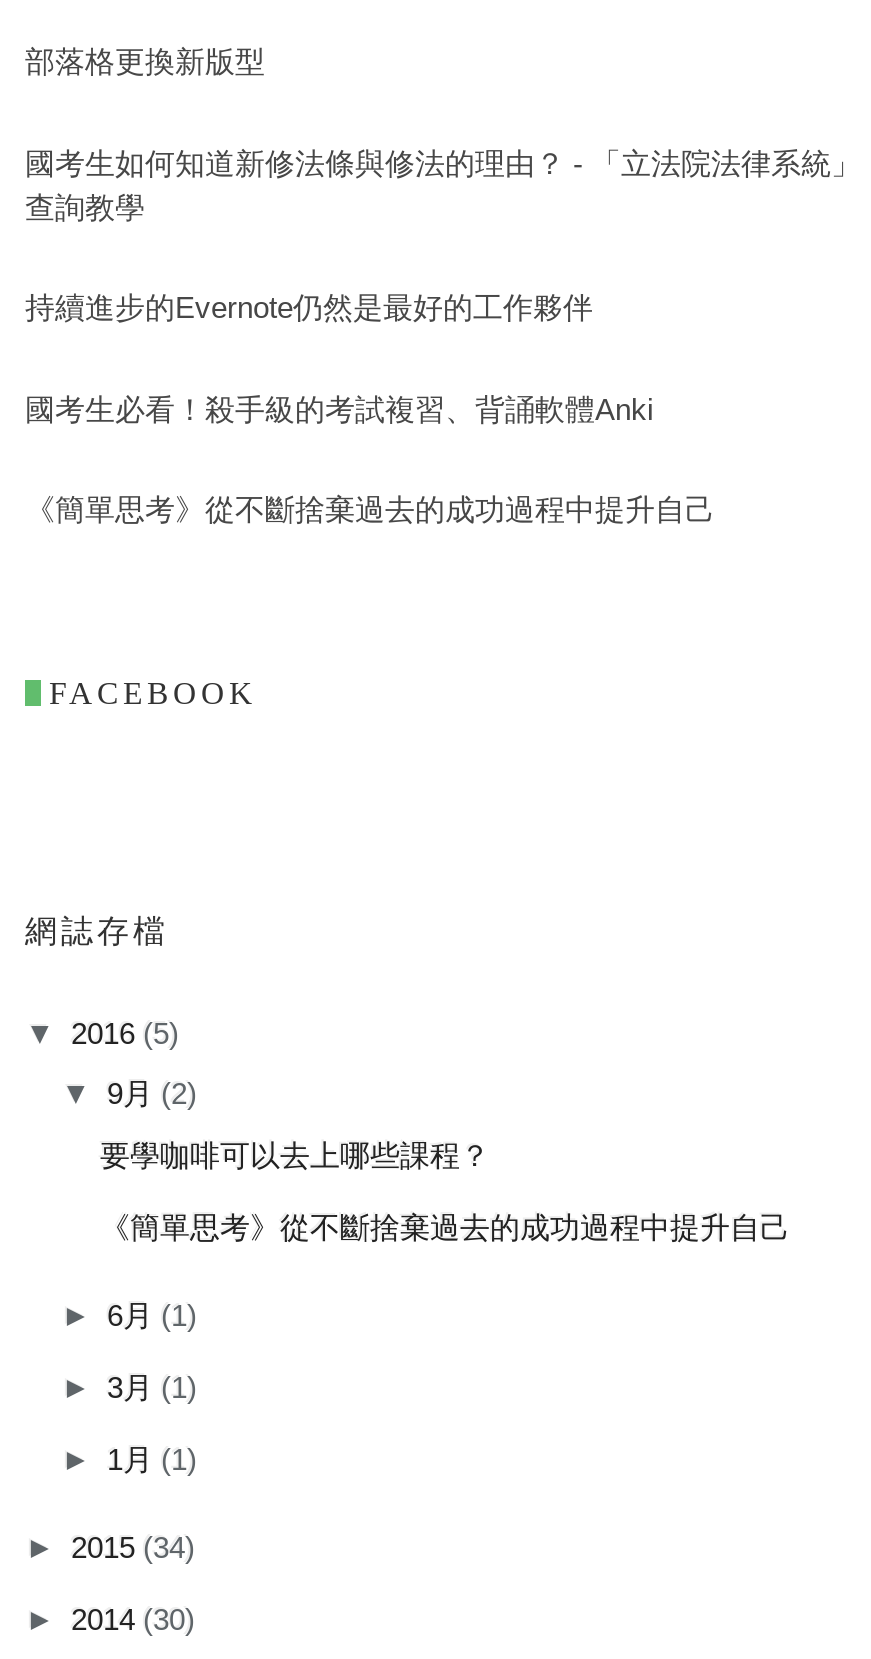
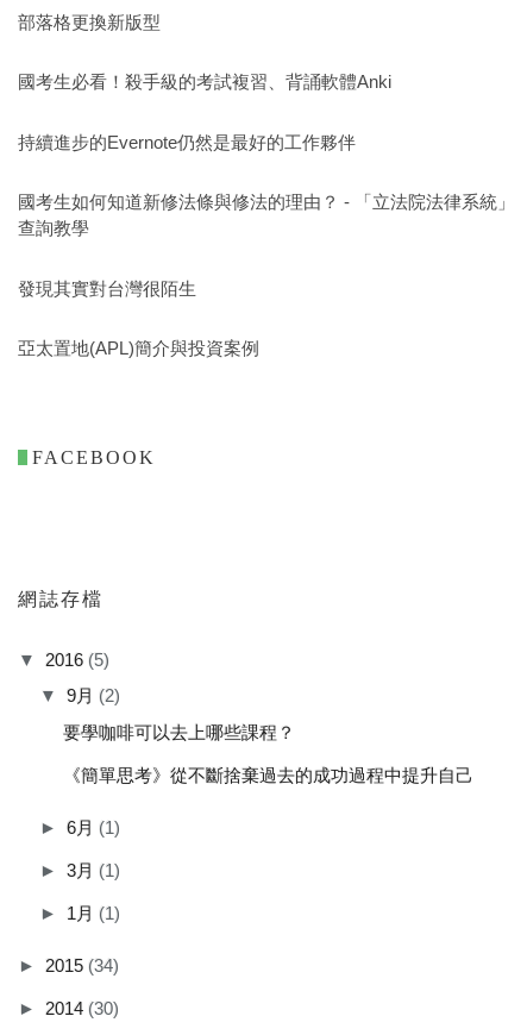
moved down: 國考生如何知道新修法條與修法的理由？ - 「立法院法律系統」 | 查詢教學

moved up: 國考生必看！殺手級的考試複習、背誦軟體Anki | 持續進步的Evernote仍然是最好的工作夥伴

- 《簡單思考》從不斷捨棄過去的成功過程中提升自己
+ 發現其實對台灣很陌生
+ 亞太置地(APL)簡介與投資案例
